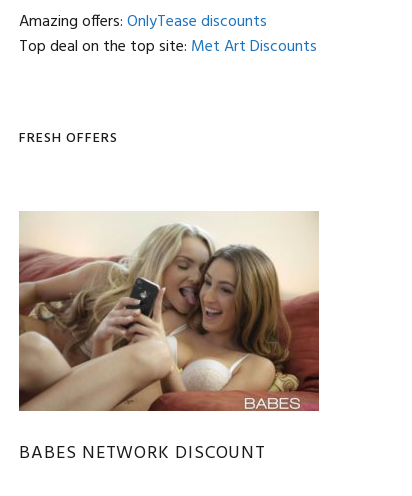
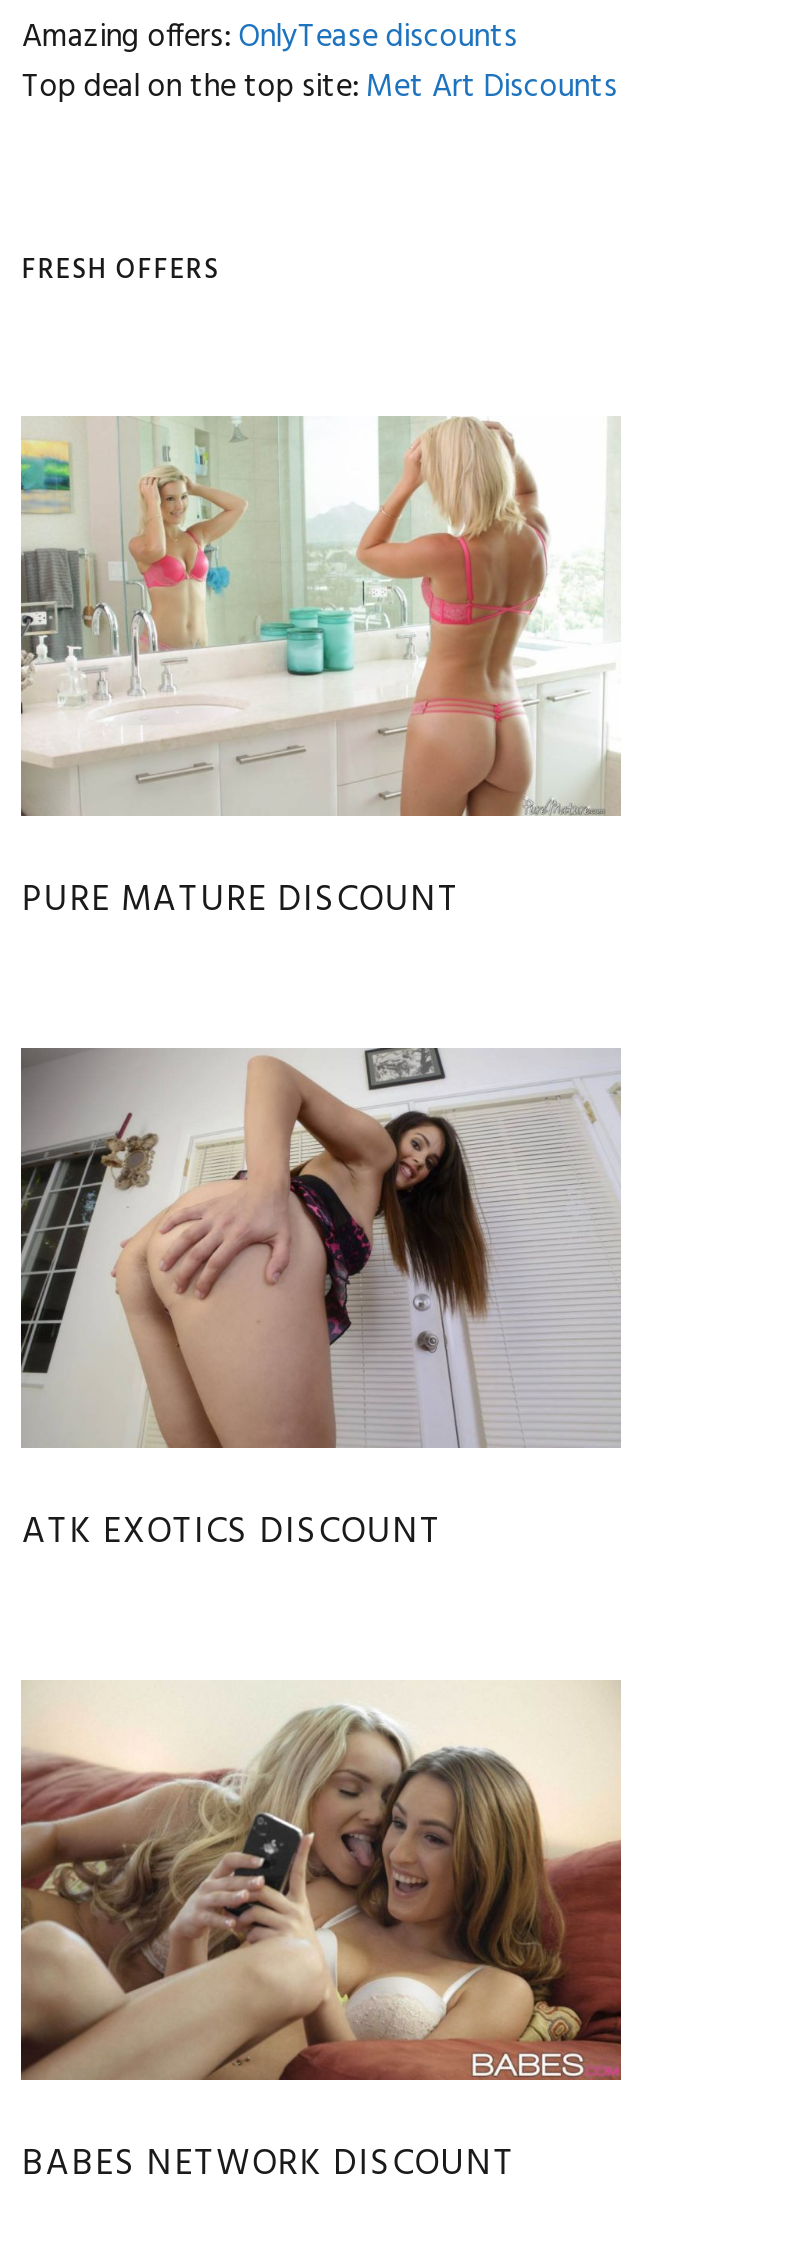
+ [image]
+ PURE MATURE DISCOUNT

+ [image]
+ ATK EXOTICS DISCOUNT
